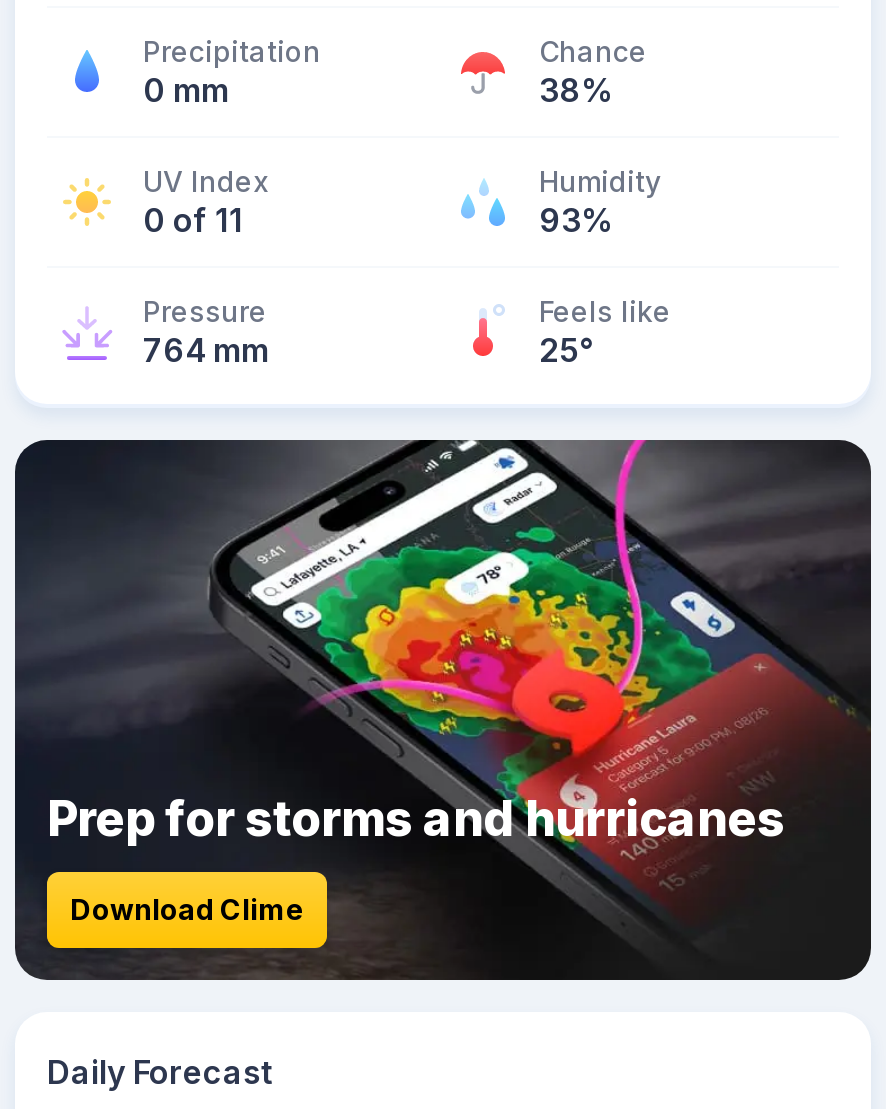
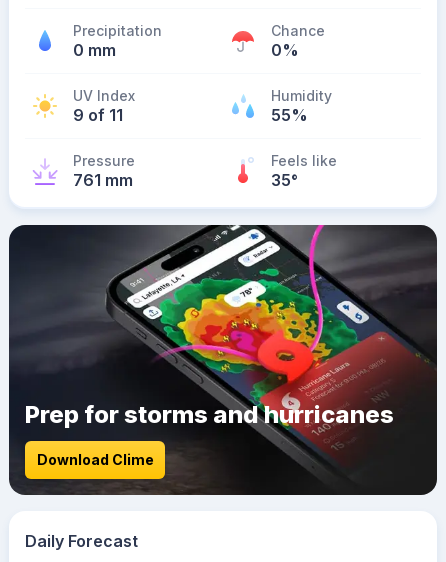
- 38%
+ 0%

- 0 of 11
+ 9 of 11

- 93%
+ 55%

- 764 mm
+ 761 mm

- 25°
+ 35°
